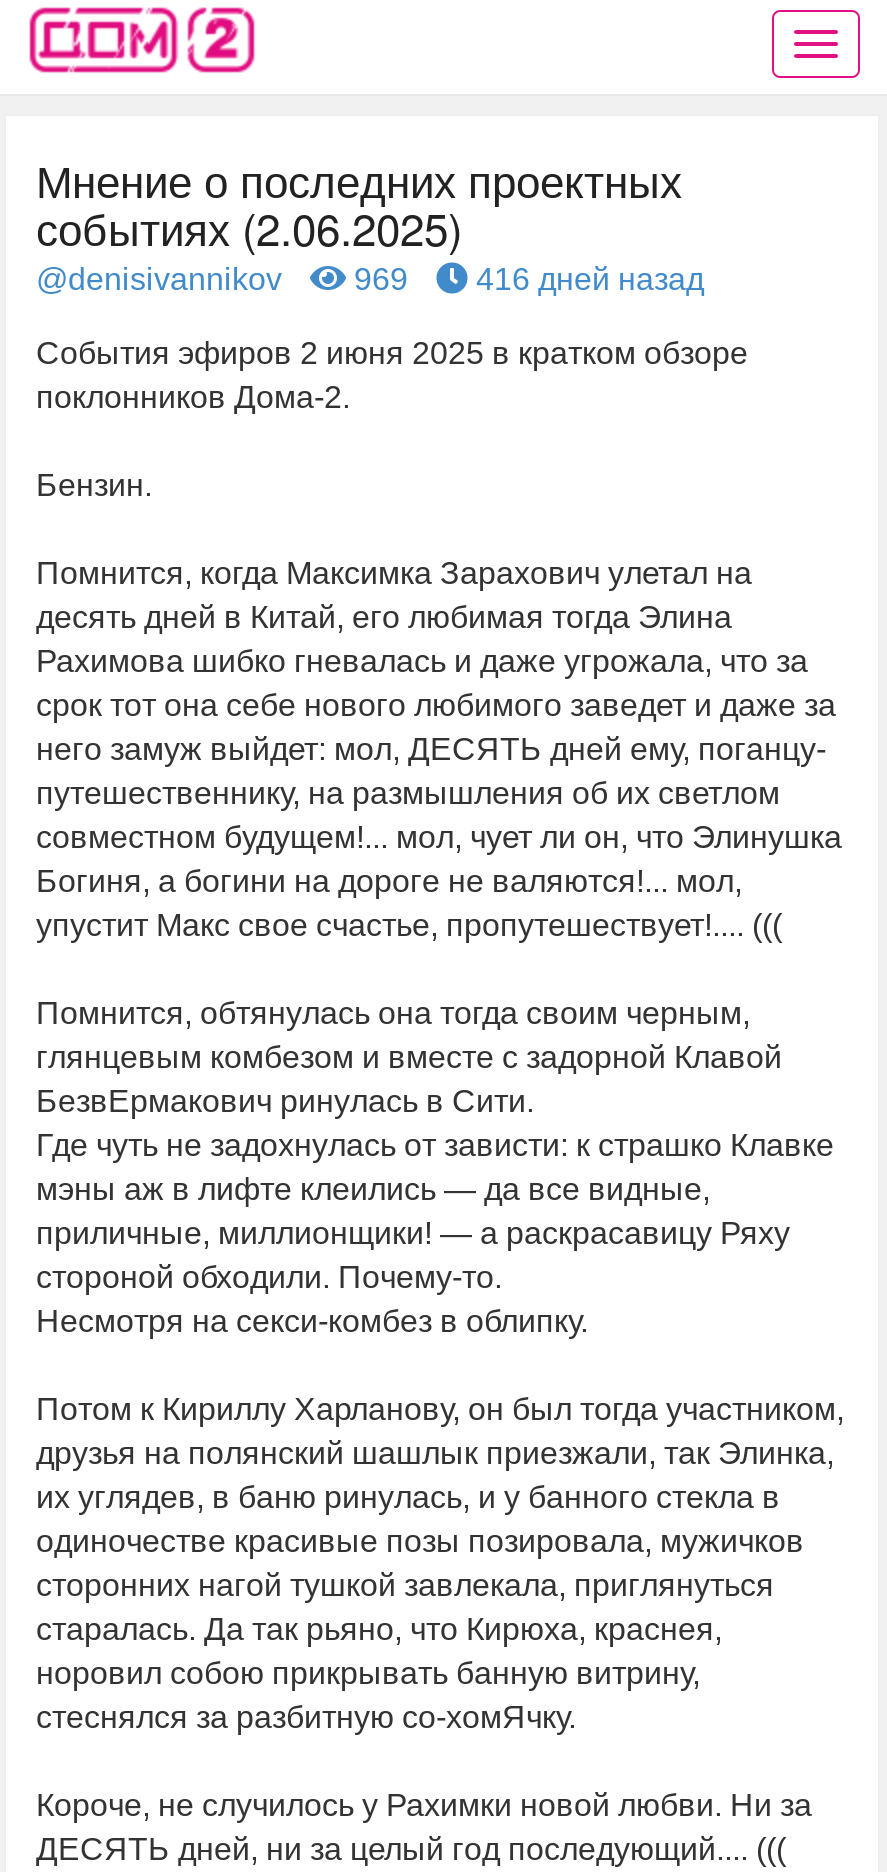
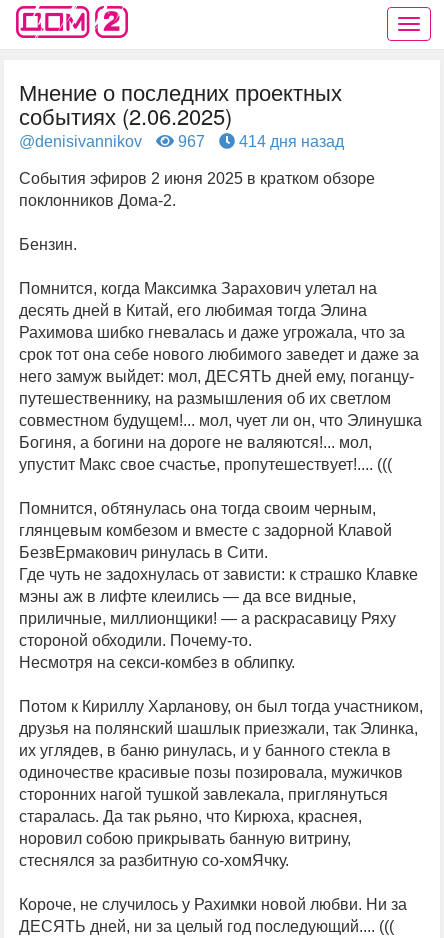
- 969
+ 967

- 416 дней назад
+ 414 дня назад
